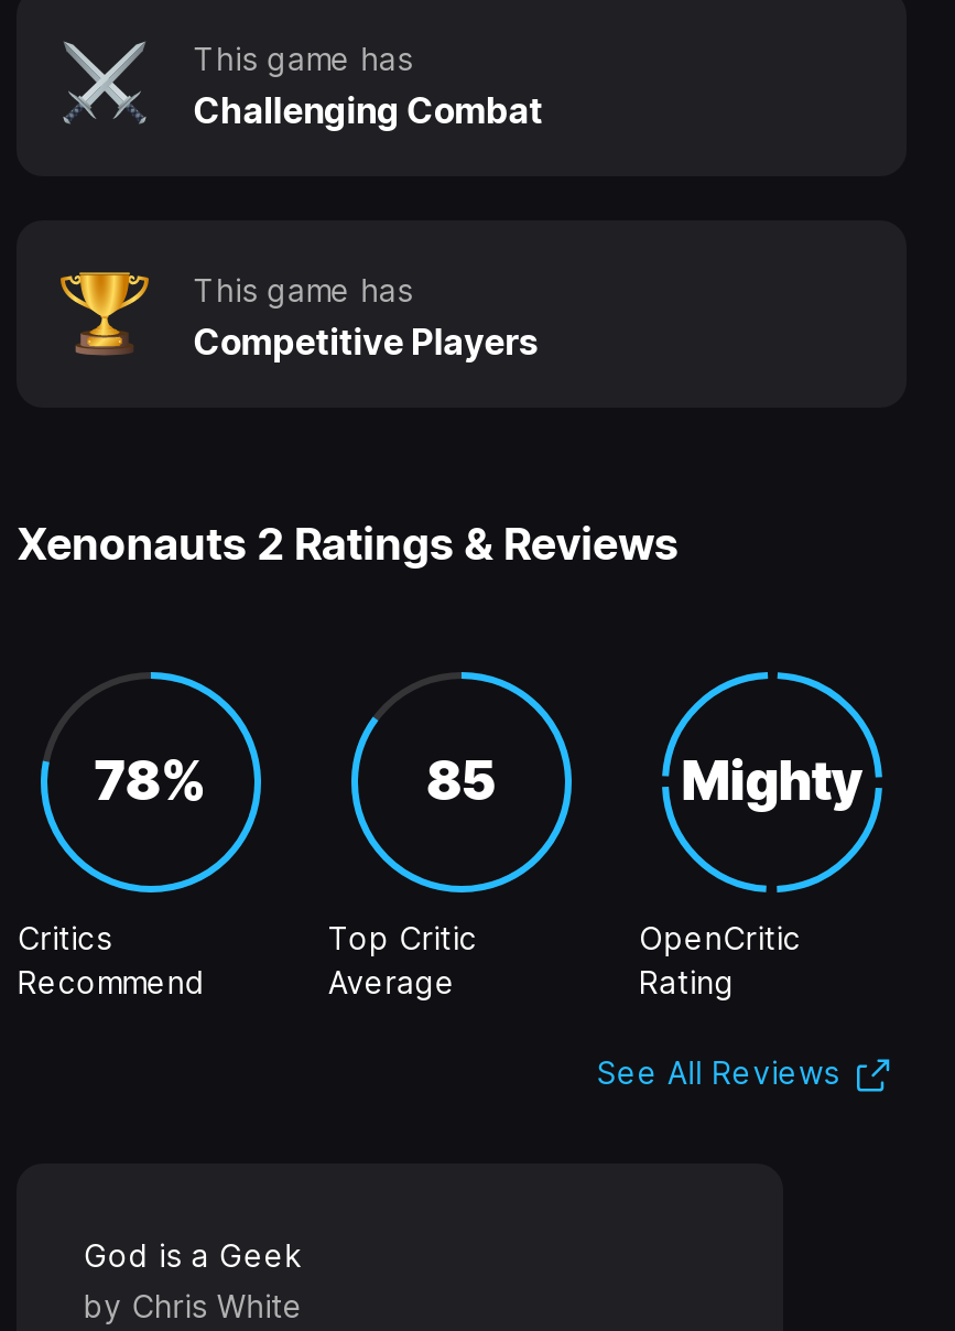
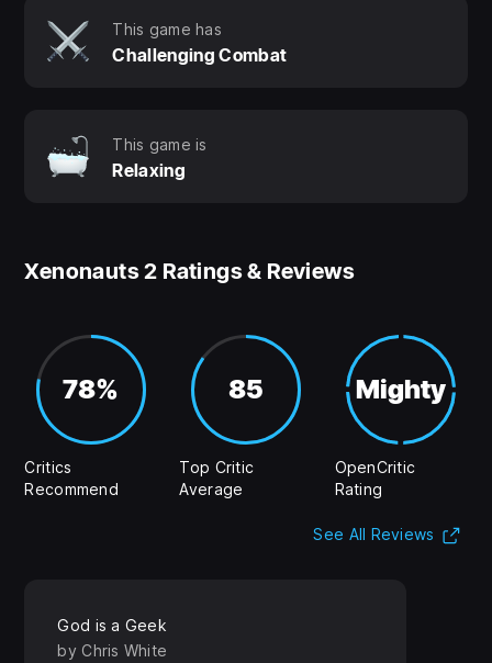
- [image]
- This game has
- Competitive Players
+ [image]
+ This game is
+ Relaxing
